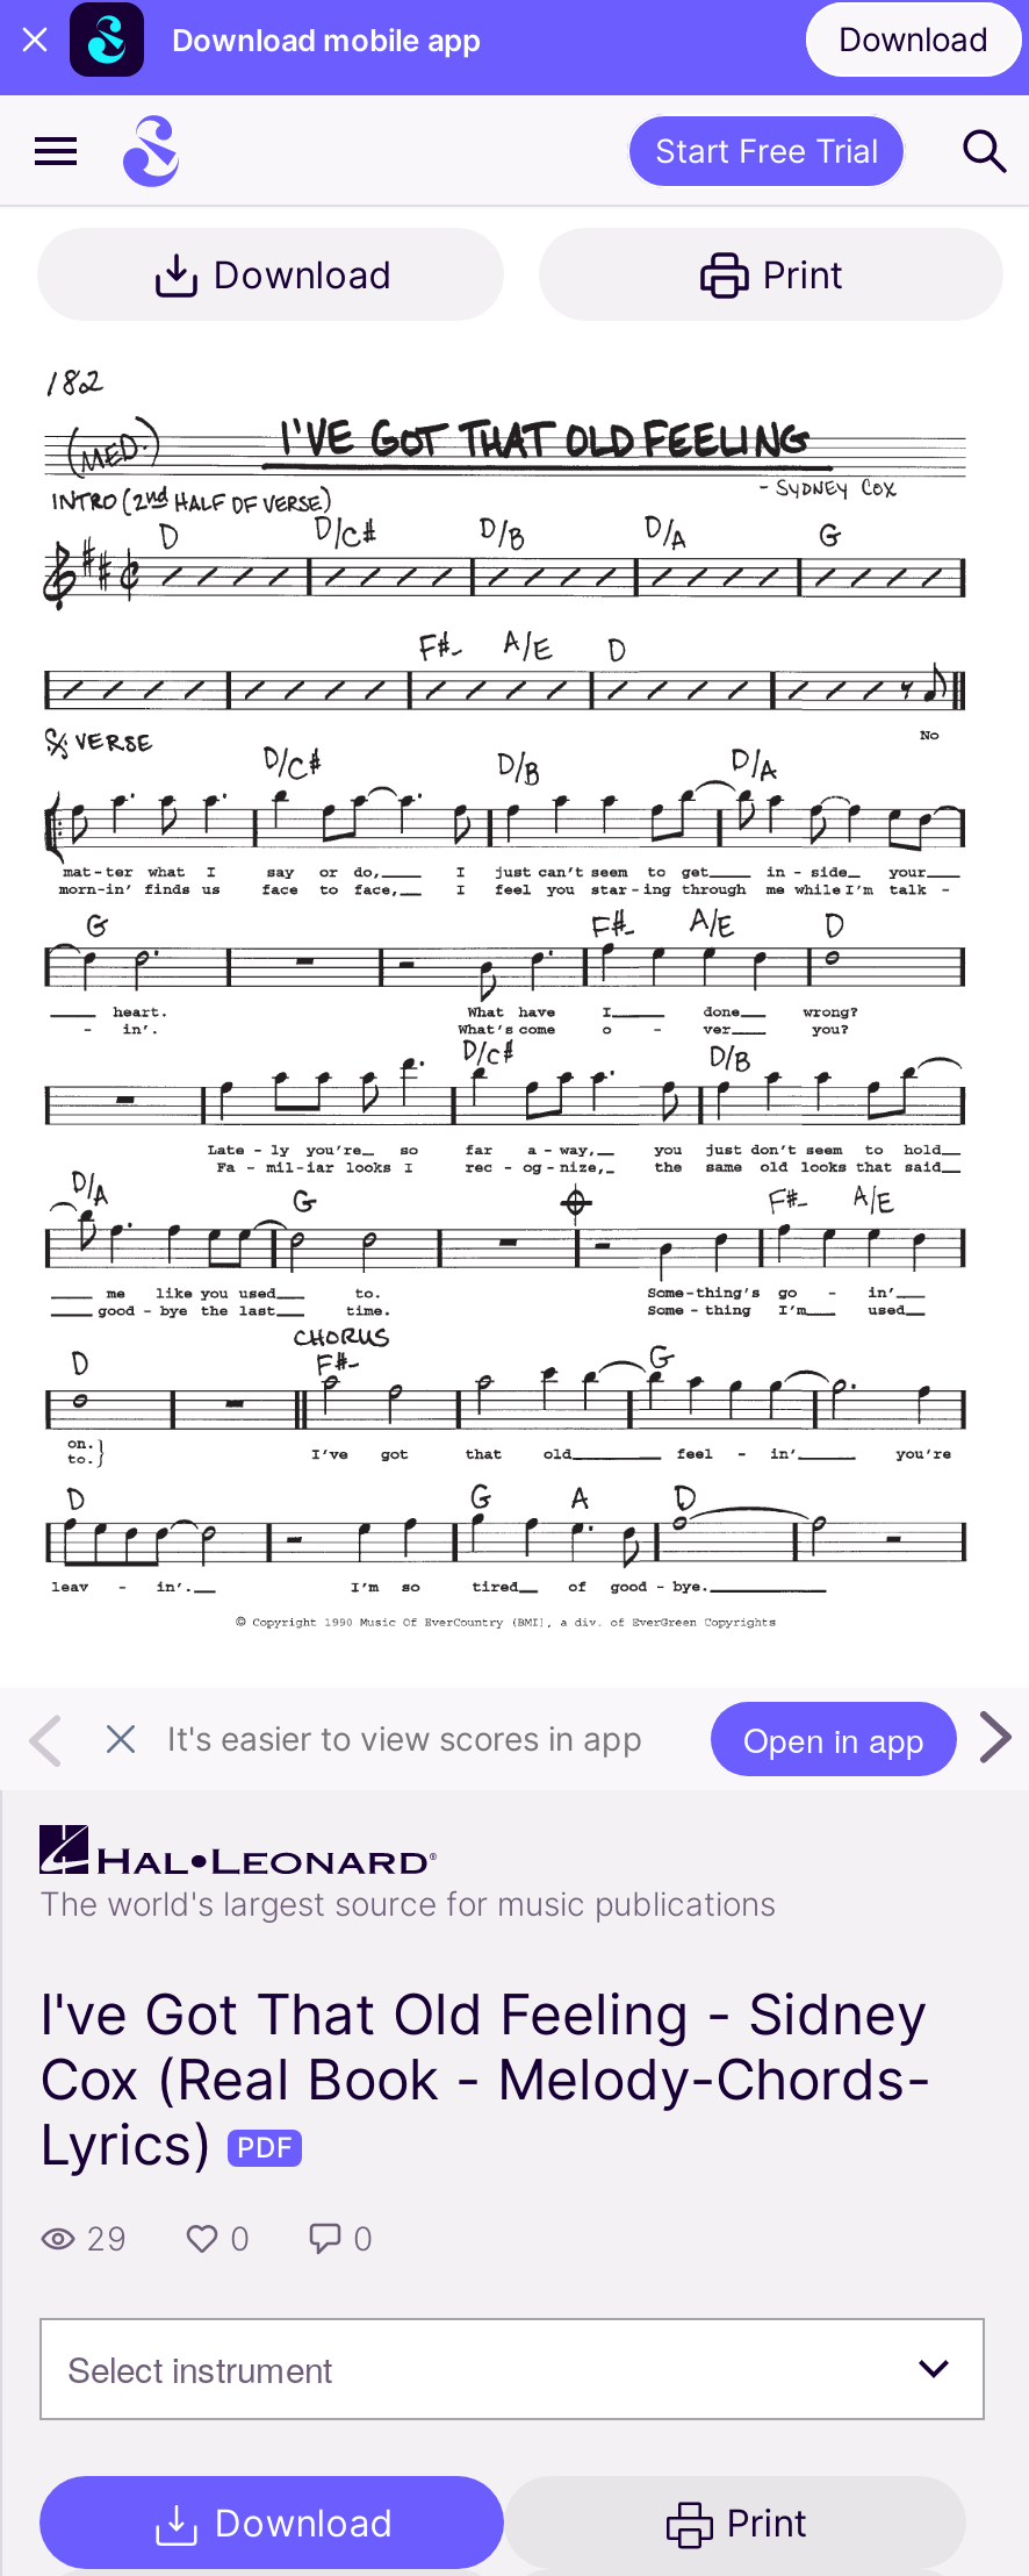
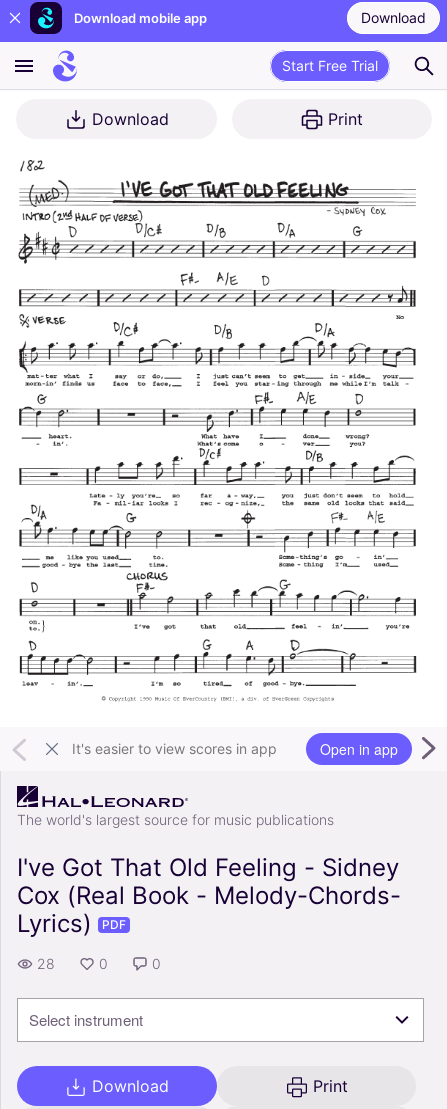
- 29
+ 28
